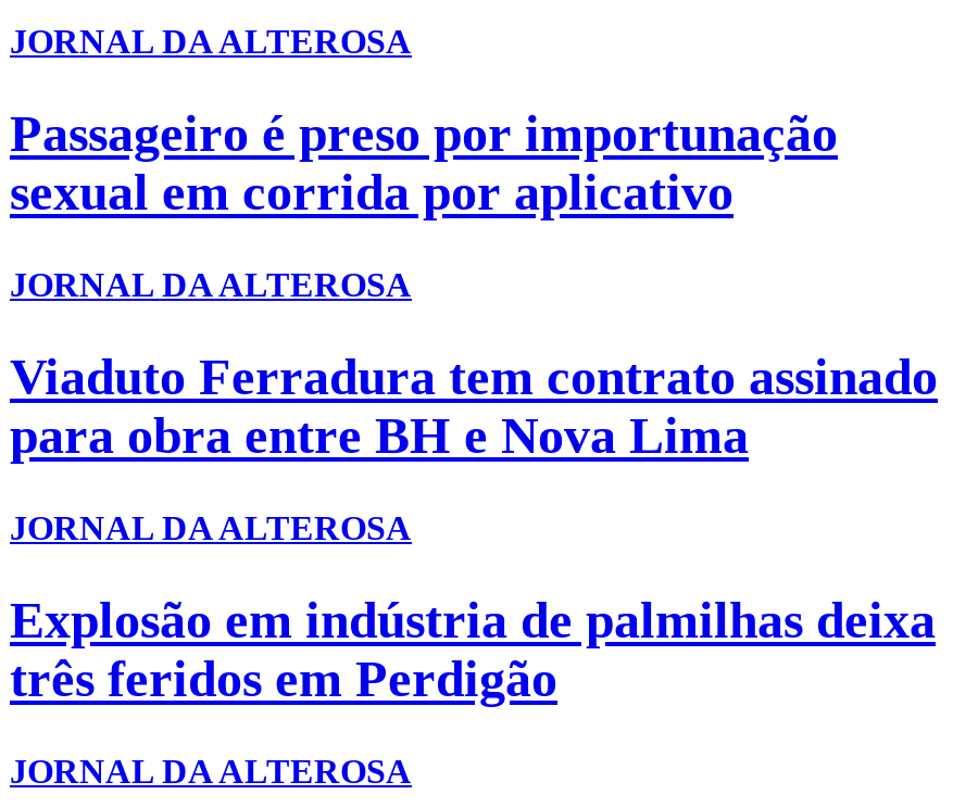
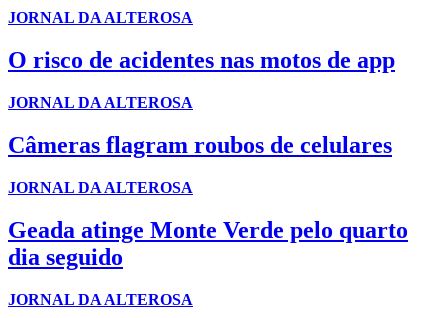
- Passageiro é preso por importunação
- sexual em corrida por aplicativo
+ O risco de acidentes nas motos de app

- Viaduto Ferradura tem contrato assinado
- para obra entre BH e Nova Lima
+ Câmeras flagram roubos de celulares

- Explosão em indústria de palmilhas deixa
- três feridos em Perdigão
+ Geada atinge Monte Verde pelo quarto
+ dia seguido
